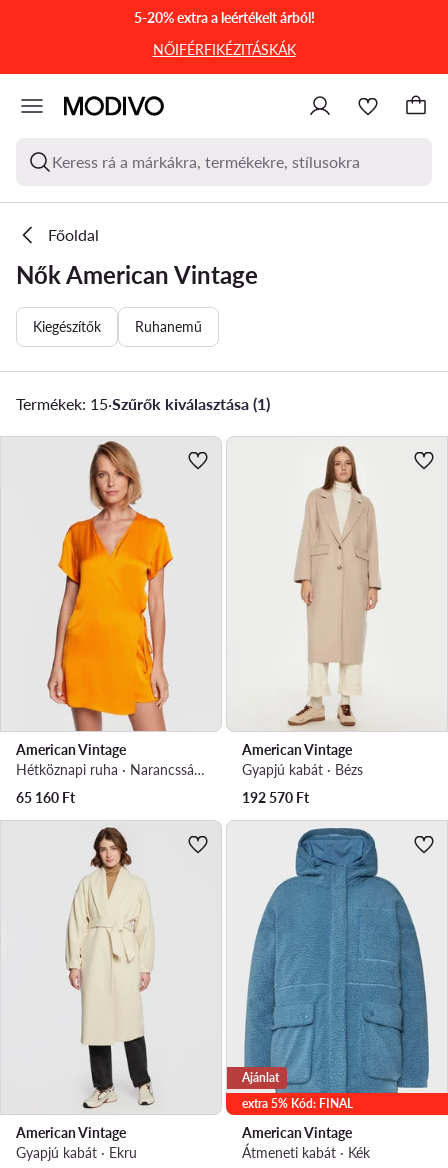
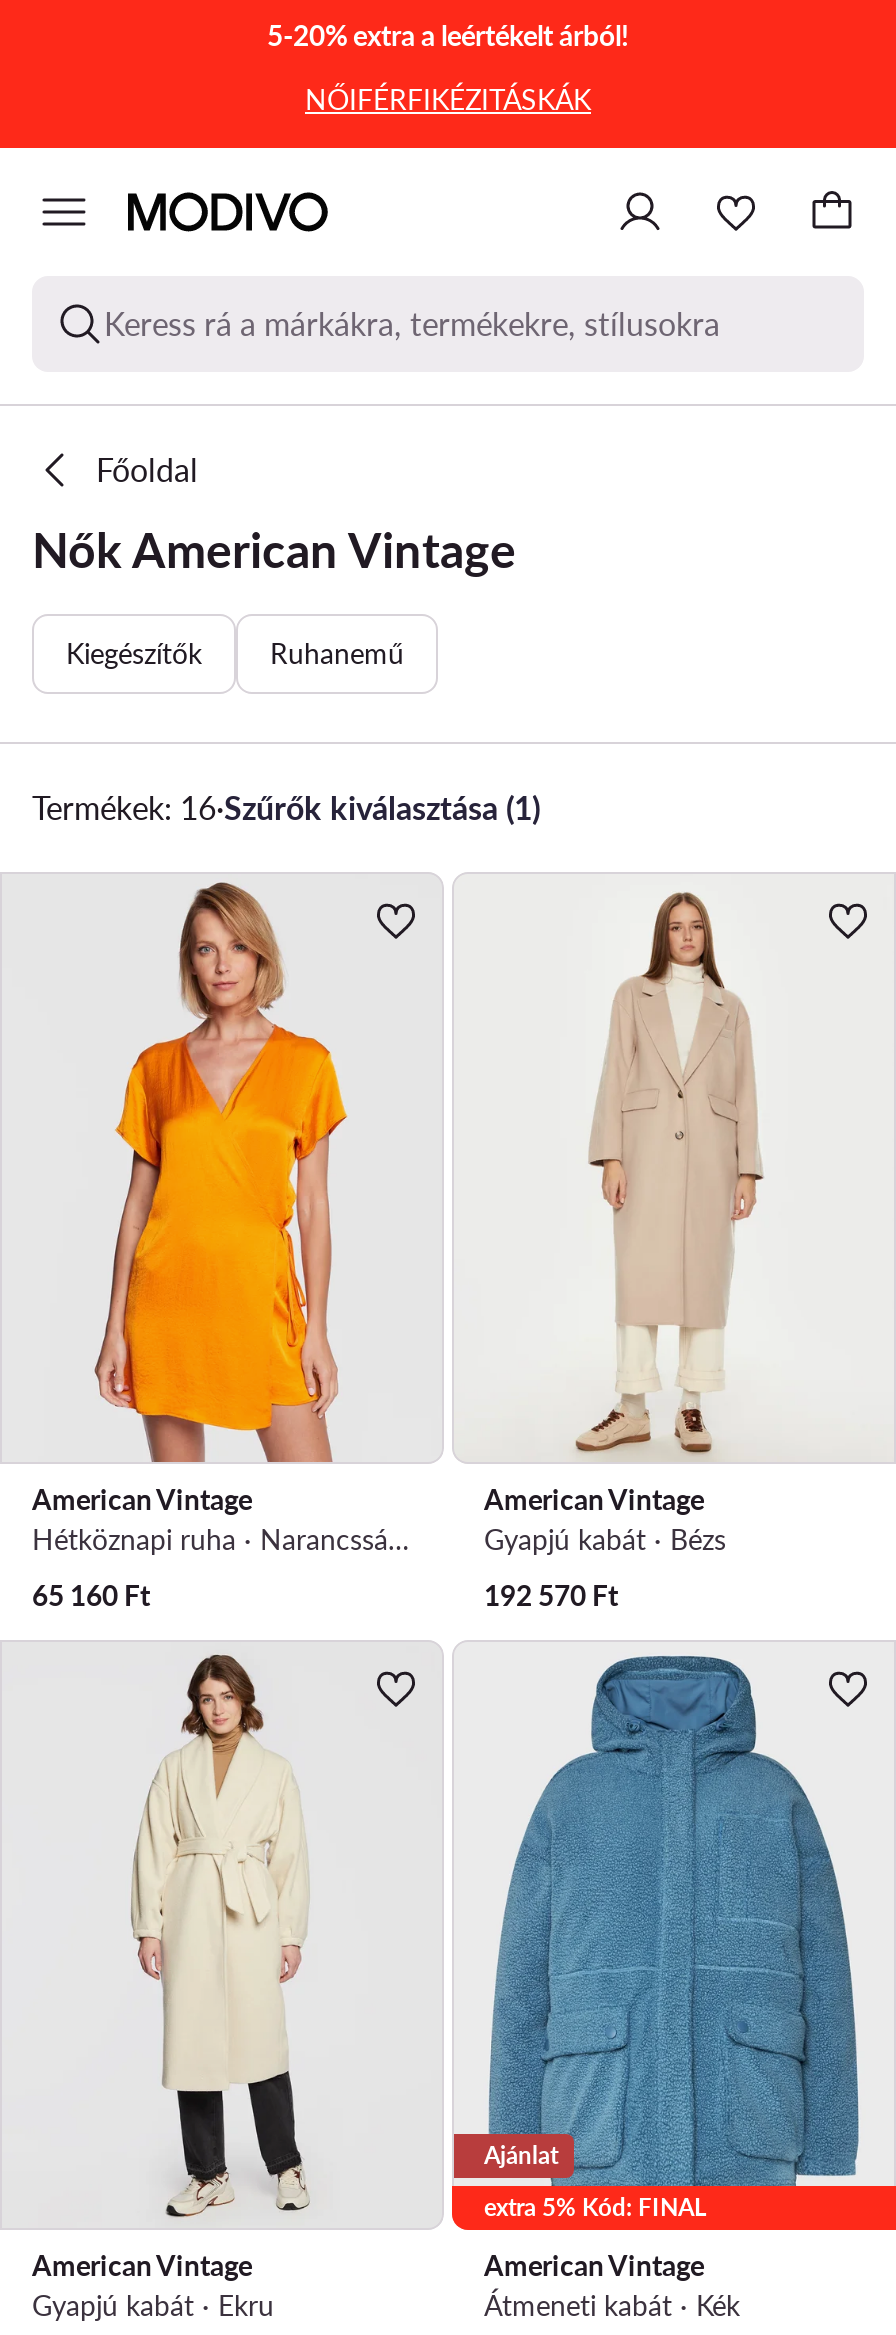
- Termékek: 15·Szűrők kiválasztása (1)
+ Termékek: 16·Szűrők kiválasztása (1)
